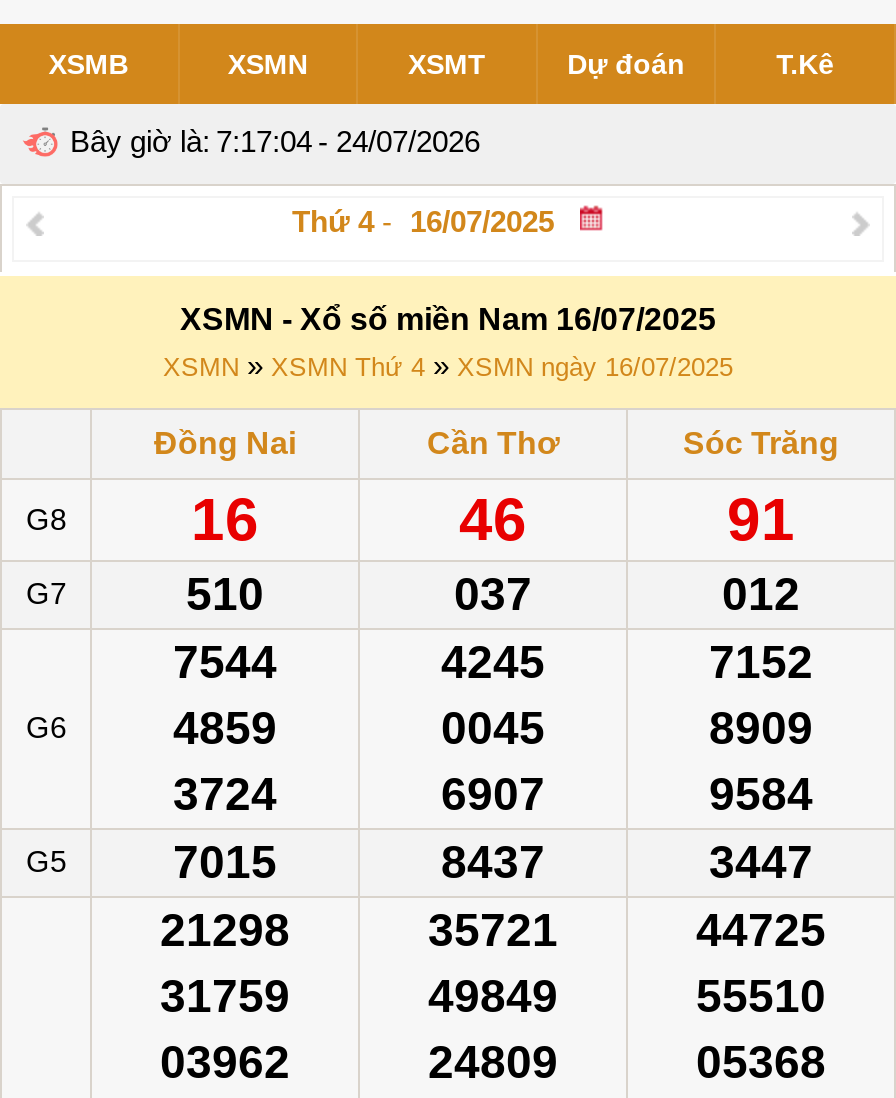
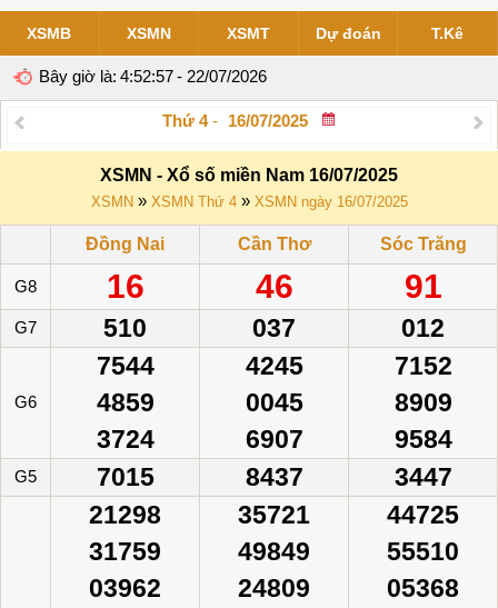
- Bây giờ là: 7:17:04 - 24/07/2026
+ Bây giờ là: 4:52:57 - 22/07/2026
